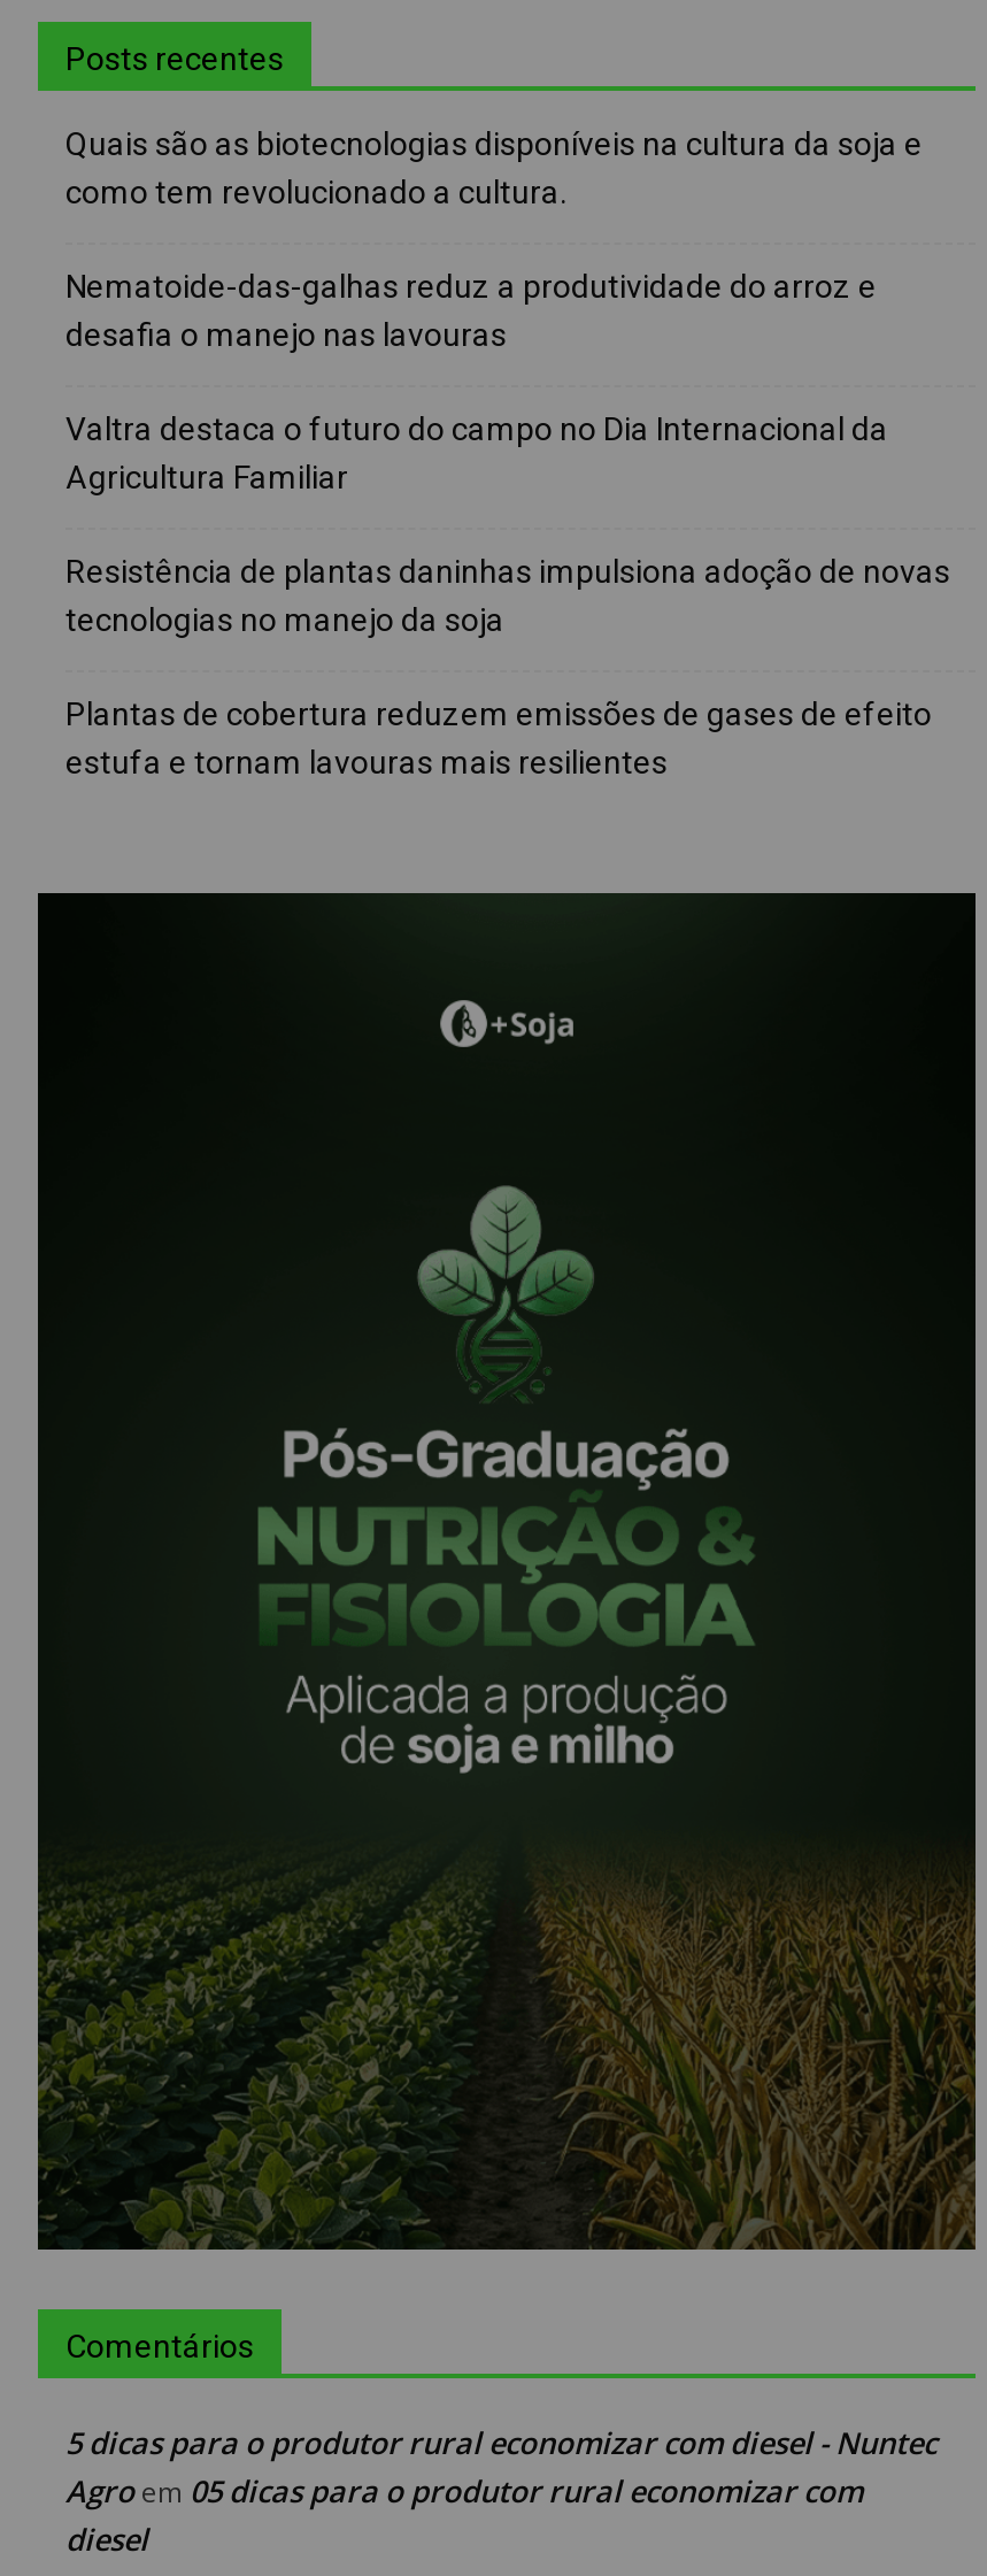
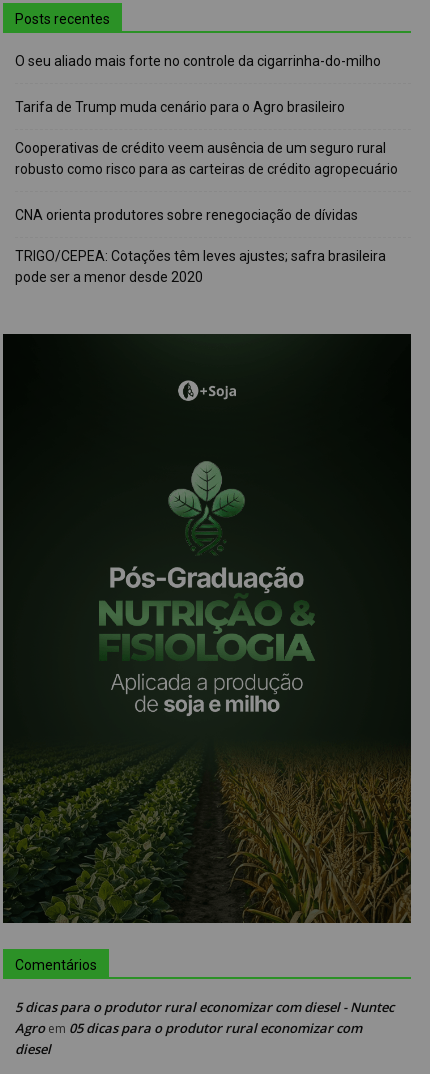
- Quais são as biotecnologias disponíveis na cultura da soja e
- como tem revolucionado a cultura.
+ O seu aliado mais forte no controle da cigarrinha-do-milho

- Nematoide-das-galhas reduz a produtividade do arroz e
- desafia o manejo nas lavouras
+ Tarifa de Trump muda cenário para o Agro brasileiro

- Valtra destaca o futuro do campo no Dia Internacional da
- Agricultura Familiar
+ Cooperativas de crédito veem ausência de um seguro rural
+ robusto como risco para as carteiras de crédito agropecuário

- Resistência de plantas daninhas impulsiona adoção de novas
- tecnologias no manejo da soja
+ CNA orienta produtores sobre renegociação de dívidas

- Plantas de cobertura reduzem emissões de gases de efeito
- estufa e tornam lavouras mais resilientes
+ TRIGO/CEPEA: Cotações têm leves ajustes; safra brasileira
+ pode ser a menor desde 2020
